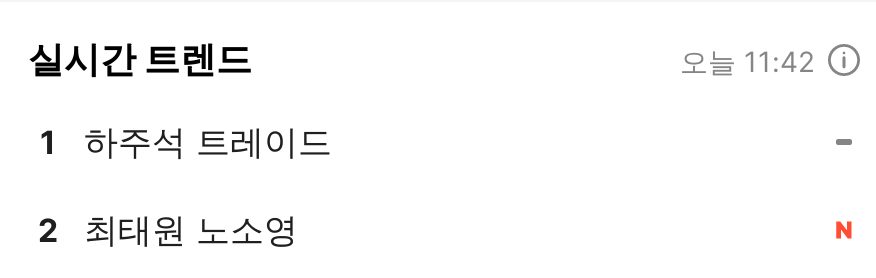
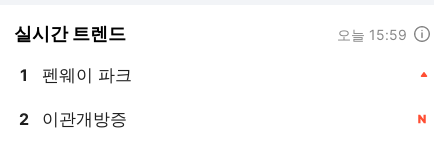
- 오늘 11:42
+ 오늘 15:59

- 하주석 트레이드
+ 펜웨이 파크

- 최태원 노소영
+ 이관개방증
